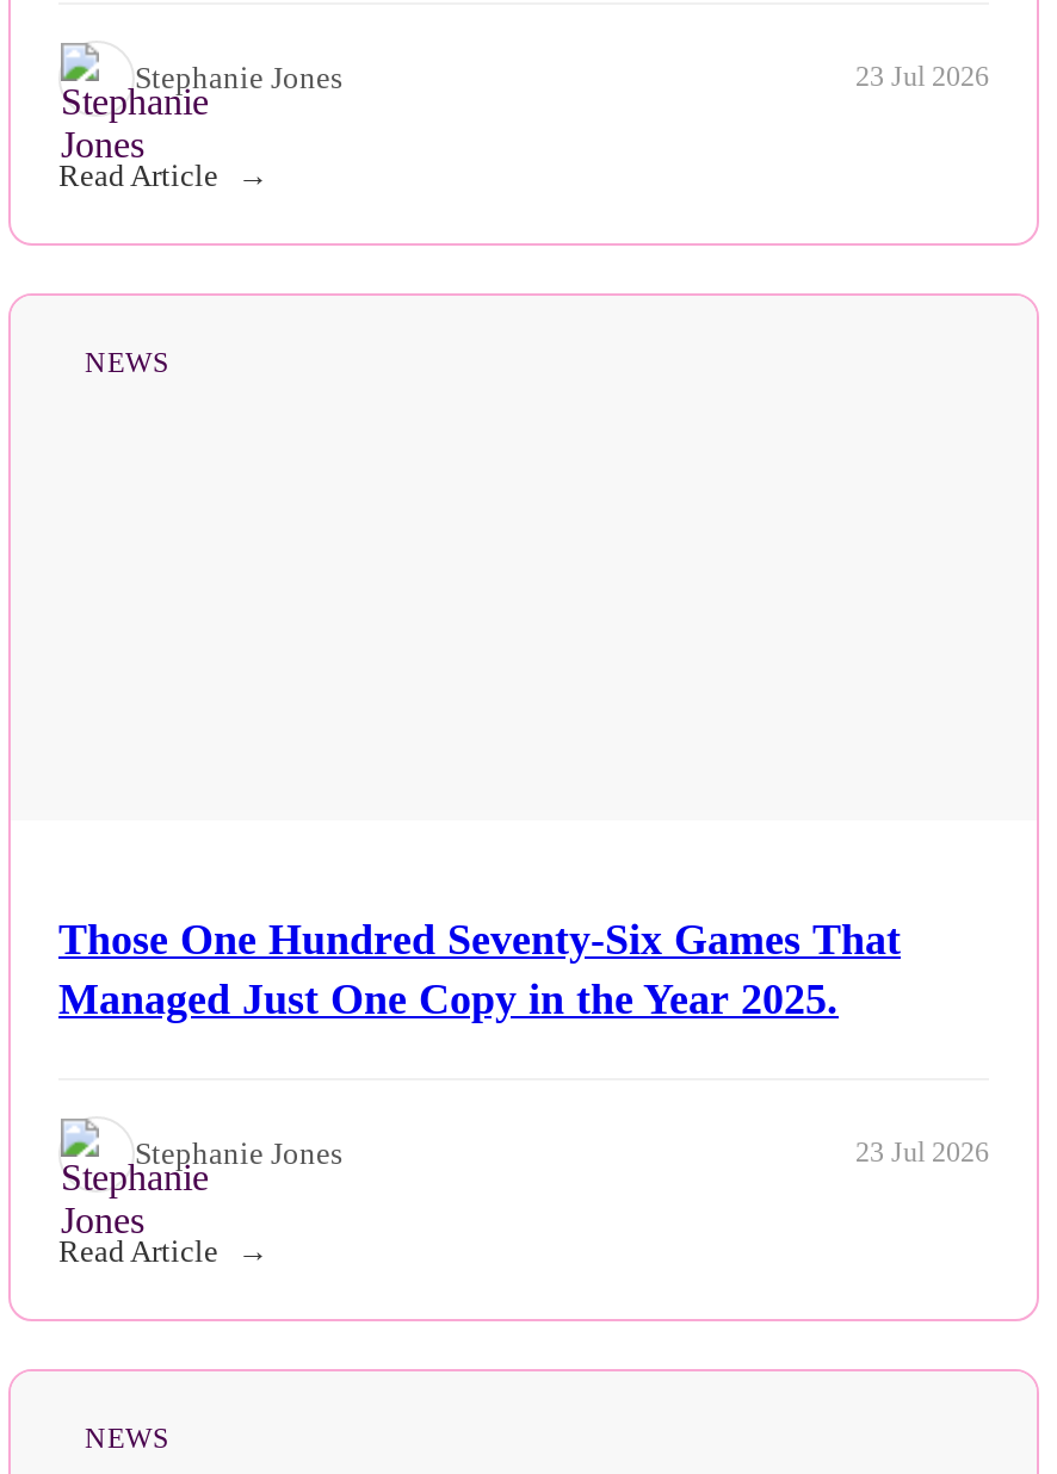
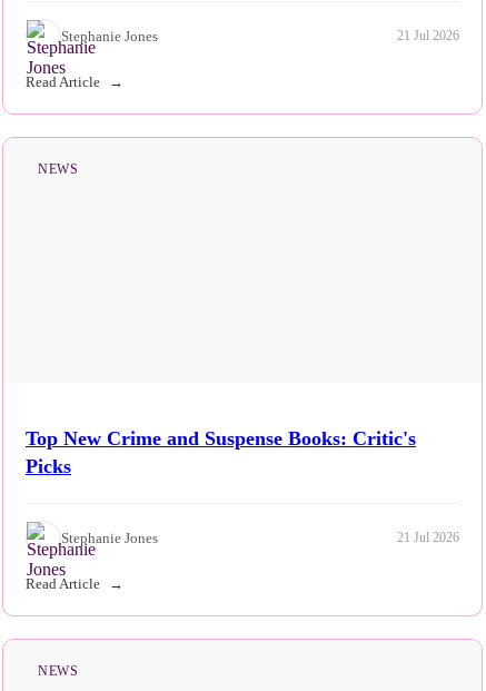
- 23 Jul 2026
+ 21 Jul 2026

- Those One Hundred Seventy-Six Games That
- Managed Just One Copy in the Year 2025.
+ Top New Crime and Suspense Books: Critic's
+ Picks

- 23 Jul 2026
+ 21 Jul 2026
